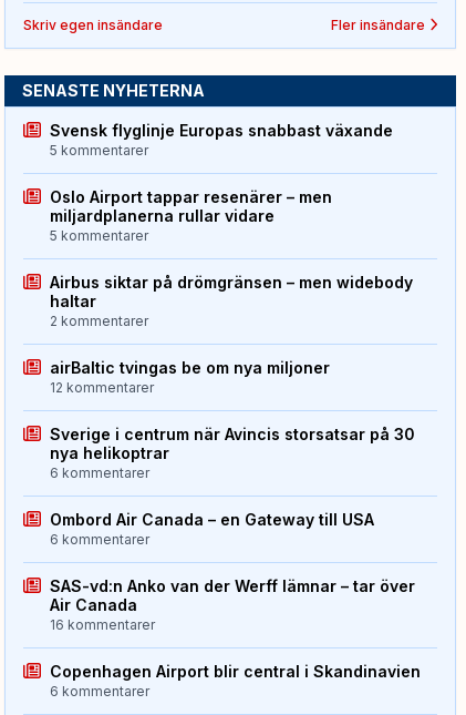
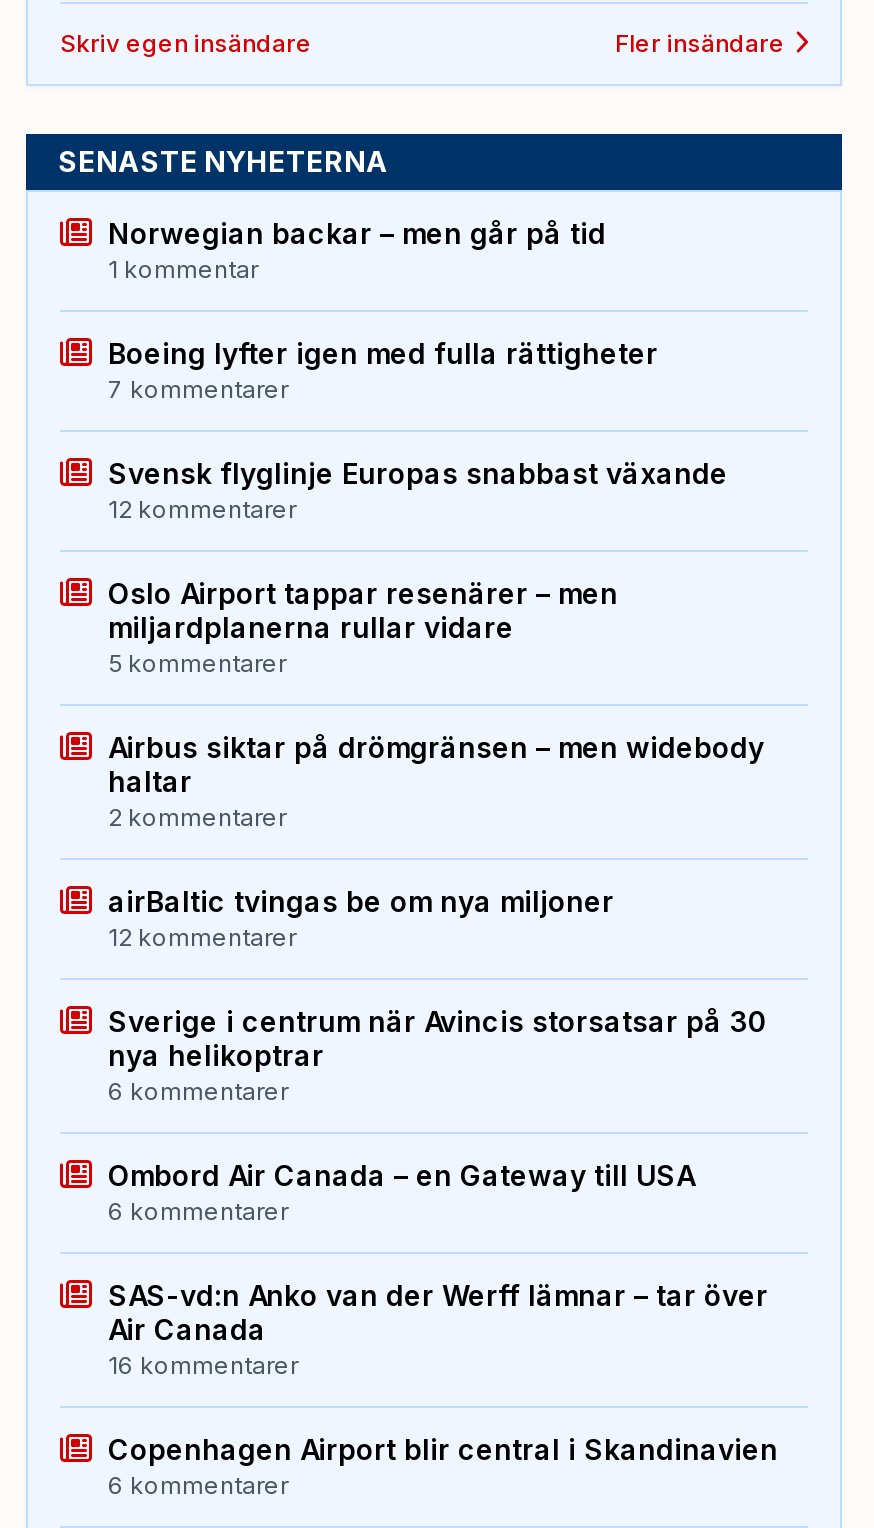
+ Norwegian backar – men går på tid
+ 1 kommentar
+ Boeing lyfter igen med fulla rättigheter
+ 7 kommentarer

- 5 kommentarer
+ 12 kommentarer
